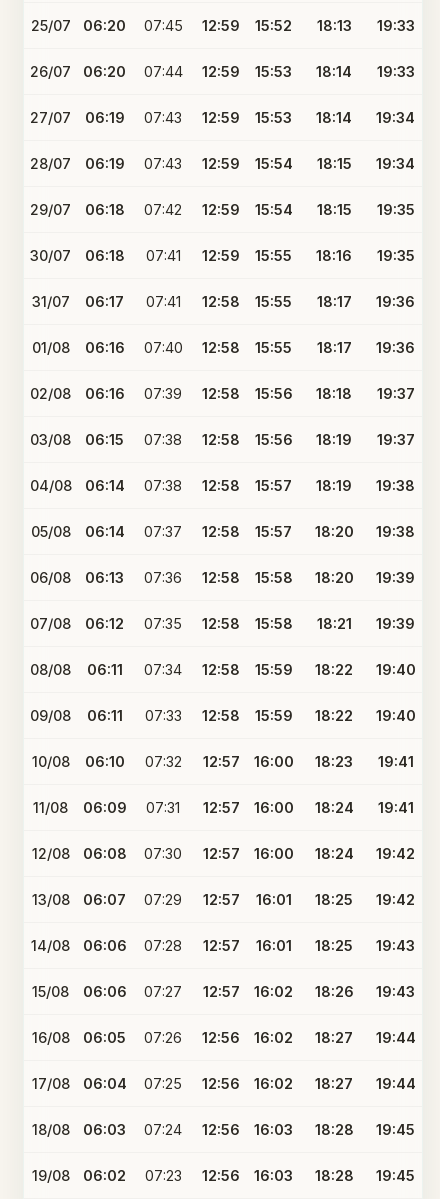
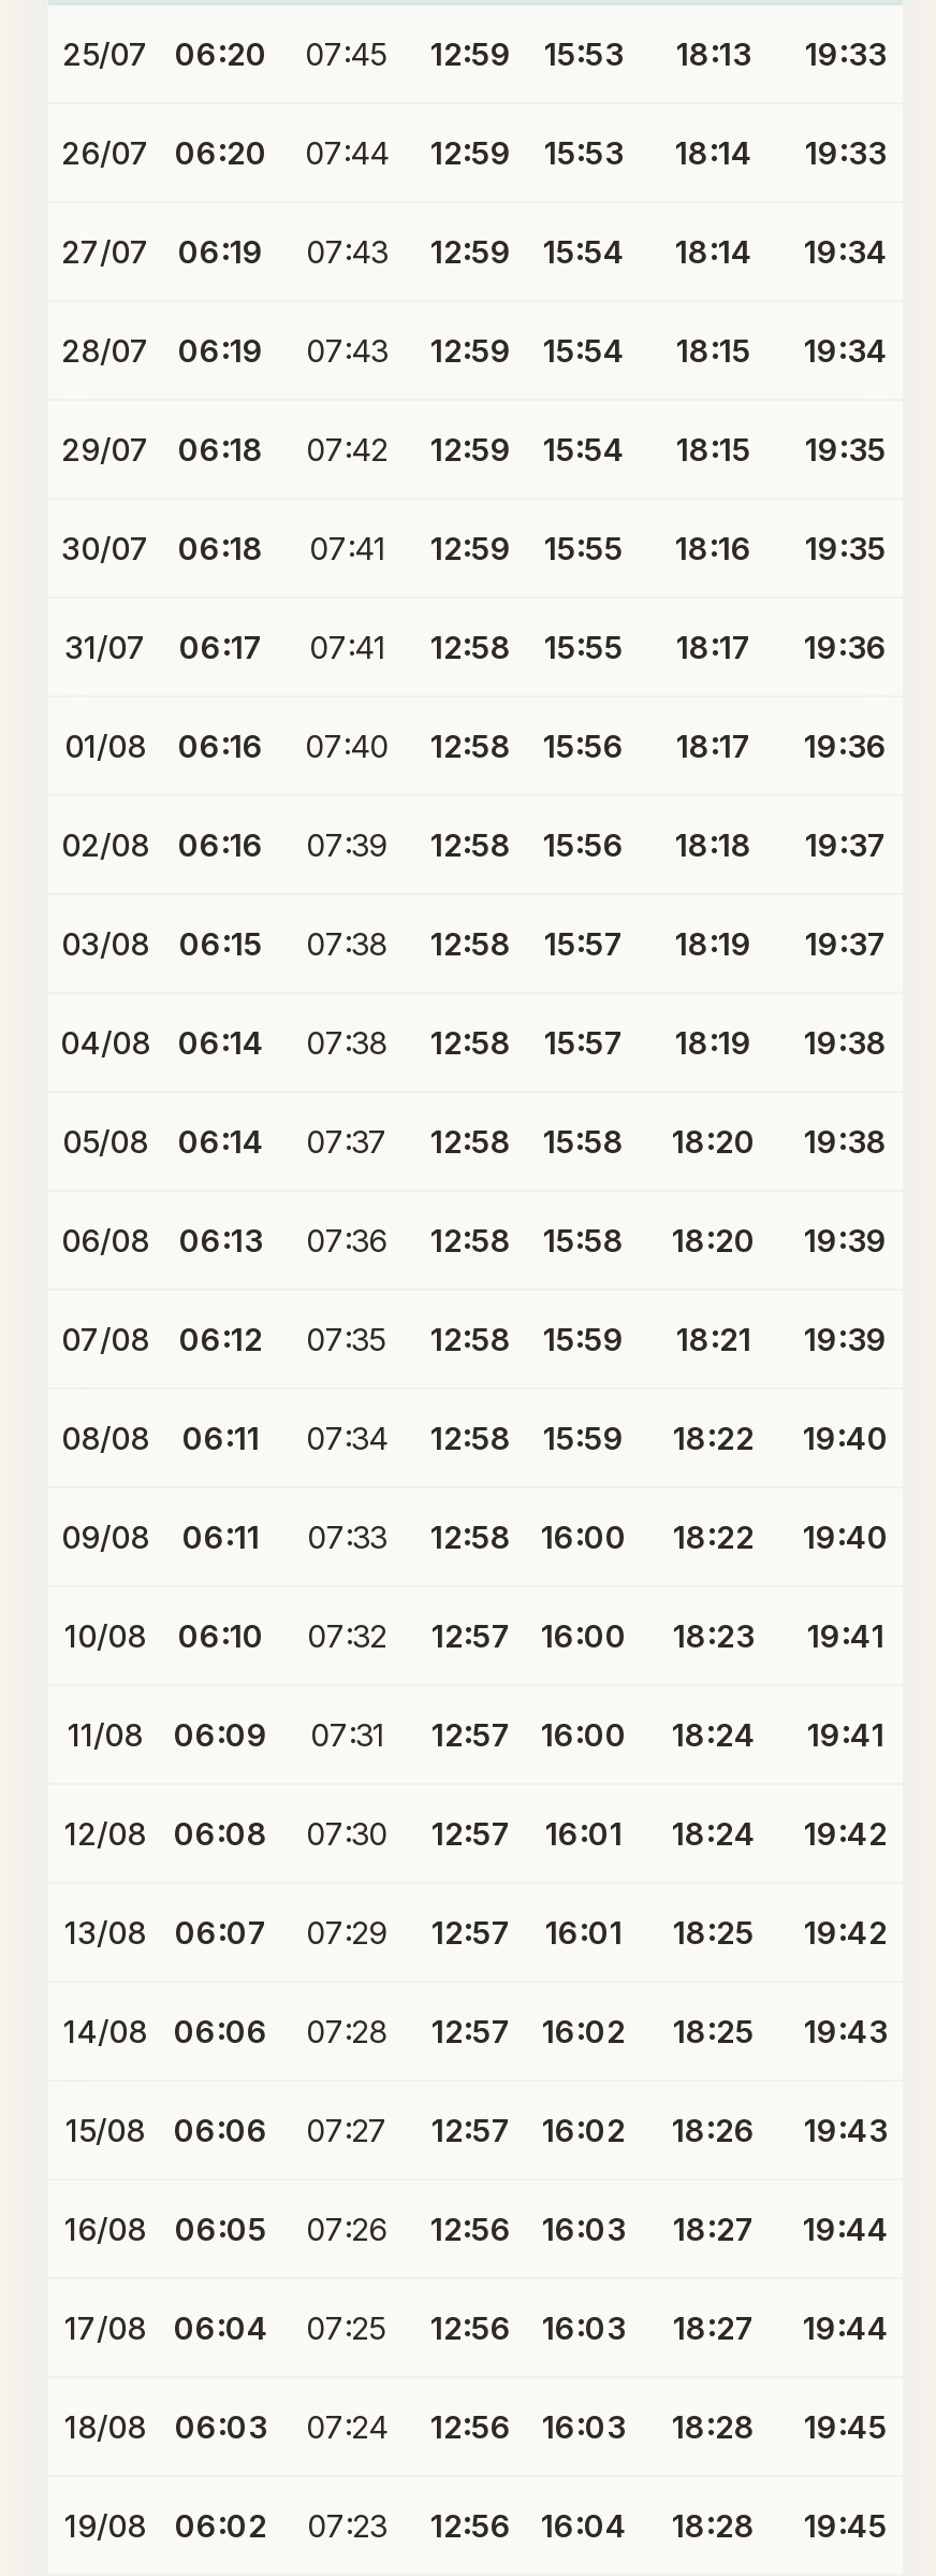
- 25/07 06:20 07:45 12:59 15:52 18:13 19:33
+ 25/07 06:20 07:45 12:59 15:53 18:13 19:33

- 27/07 06:19 07:43 12:59 15:53 18:14 19:34
+ 27/07 06:19 07:43 12:59 15:54 18:14 19:34

- 01/08 06:16 07:40 12:58 15:55 18:17 19:36
+ 01/08 06:16 07:40 12:58 15:56 18:17 19:36

- 03/08 06:15 07:38 12:58 15:56 18:19 19:37
+ 03/08 06:15 07:38 12:58 15:57 18:19 19:37

- 05/08 06:14 07:37 12:58 15:57 18:20 19:38
+ 05/08 06:14 07:37 12:58 15:58 18:20 19:38

- 07/08 06:12 07:35 12:58 15:58 18:21 19:39
+ 07/08 06:12 07:35 12:58 15:59 18:21 19:39

- 09/08 06:11 07:33 12:58 15:59 18:22 19:40
+ 09/08 06:11 07:33 12:58 16:00 18:22 19:40

- 12/08 06:08 07:30 12:57 16:00 18:24 19:42
+ 12/08 06:08 07:30 12:57 16:01 18:24 19:42

- 14/08 06:06 07:28 12:57 16:01 18:25 19:43
+ 14/08 06:06 07:28 12:57 16:02 18:25 19:43

- 16/08 06:05 07:26 12:56 16:02 18:27 19:44
+ 16/08 06:05 07:26 12:56 16:03 18:27 19:44

- 17/08 06:04 07:25 12:56 16:02 18:27 19:44
+ 17/08 06:04 07:25 12:56 16:03 18:27 19:44

- 19/08 06:02 07:23 12:56 16:03 18:28 19:45
+ 19/08 06:02 07:23 12:56 16:04 18:28 19:45
